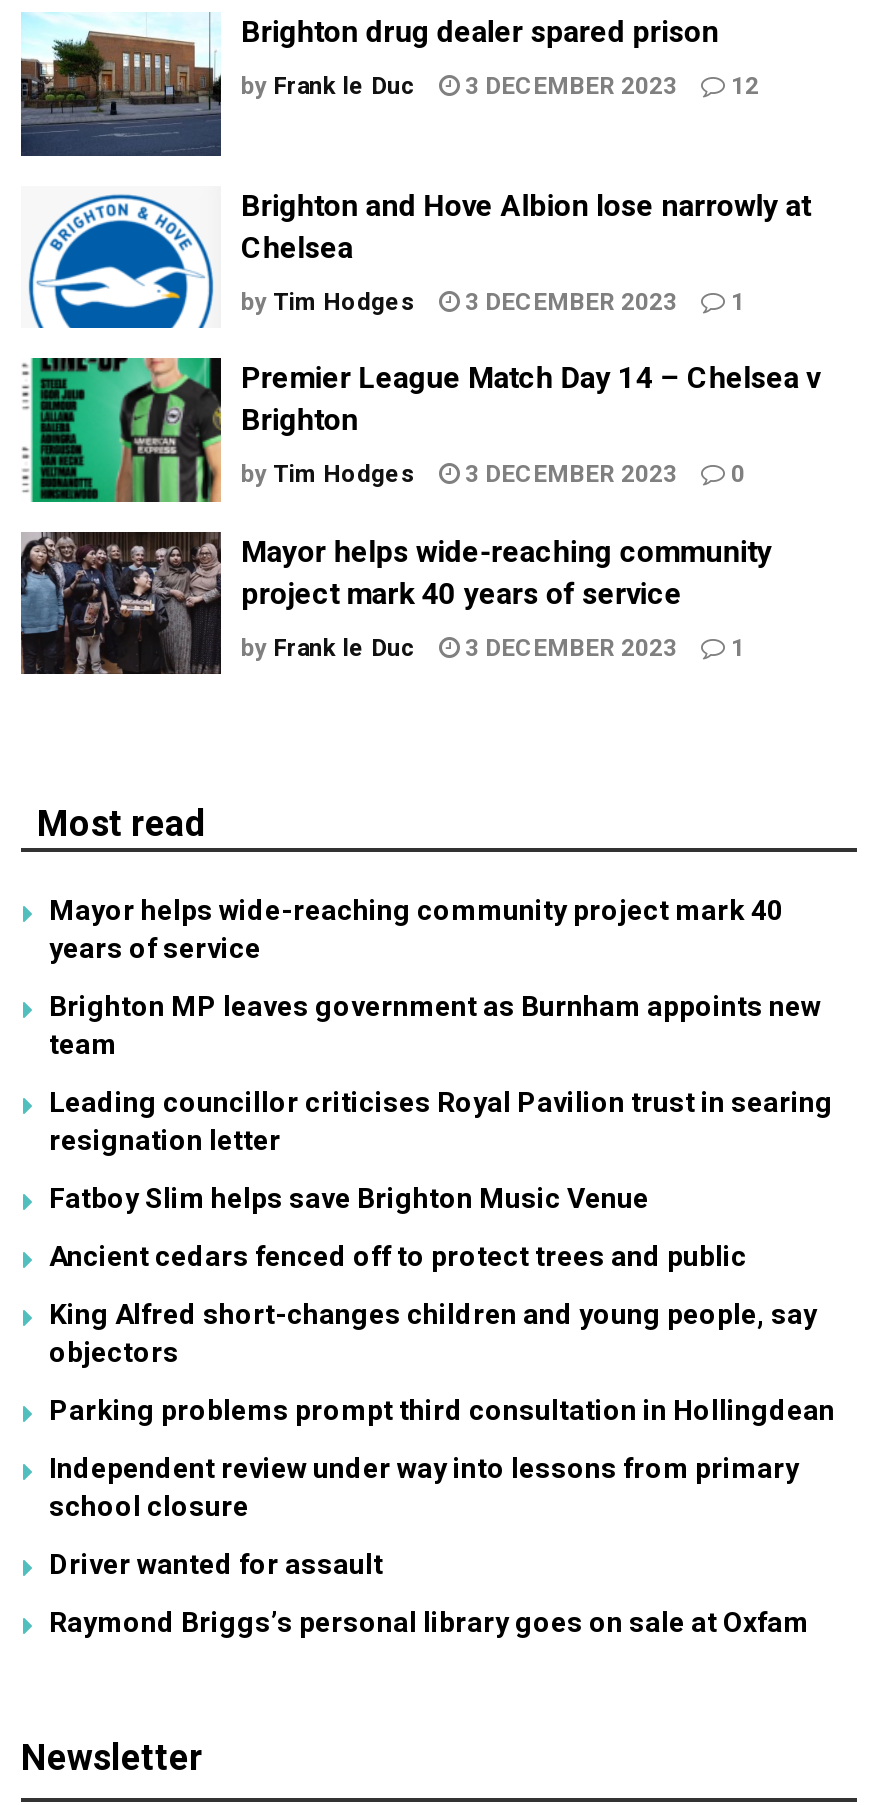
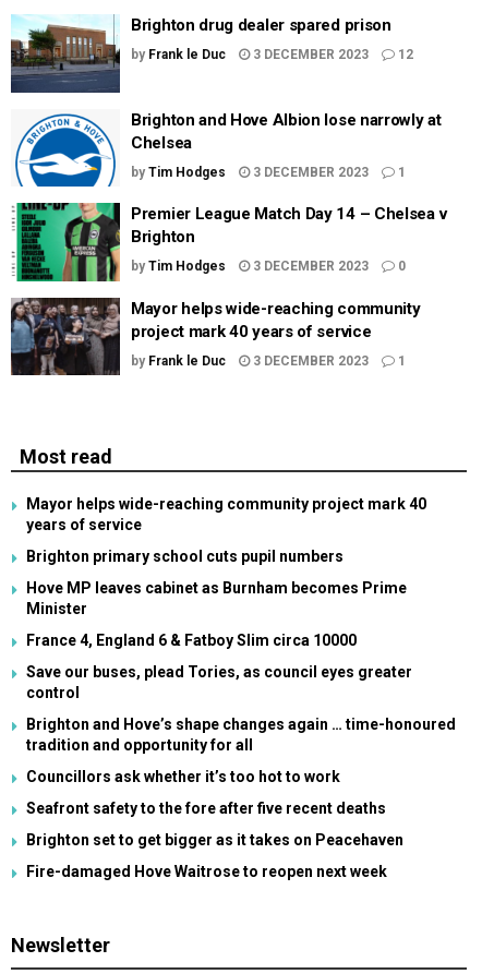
- Brighton MP leaves government as Burnham appoints new
- team
+ Brighton primary school cuts pupil numbers

- Leading councillor criticises Royal Pavilion trust in searing
- resignation letter
+ Hove MP leaves cabinet as Burnham becomes Prime
+ Minister

- Fatboy Slim helps save Brighton Music Venue
+ France 4, England 6 & Fatboy Slim circa 10000

- Ancient cedars fenced off to protect trees and public
+ Save our buses, plead Tories, as council eyes greater
+ control

- King Alfred short-changes children and young people, say
- objectors
+ Brighton and Hove’s shape changes again … time-honoured
+ tradition and opportunity for all

- Parking problems prompt third consultation in Hollingdean
+ Councillors ask whether it’s too hot to work

- Independent review under way into lessons from primary
- school closure
+ Seafront safety to the fore after five recent deaths

- Driver wanted for assault
+ Brighton set to get bigger as it takes on Peacehaven

- Raymond Briggs’s personal library goes on sale at Oxfam
+ Fire-damaged Hove Waitrose to reopen next week
